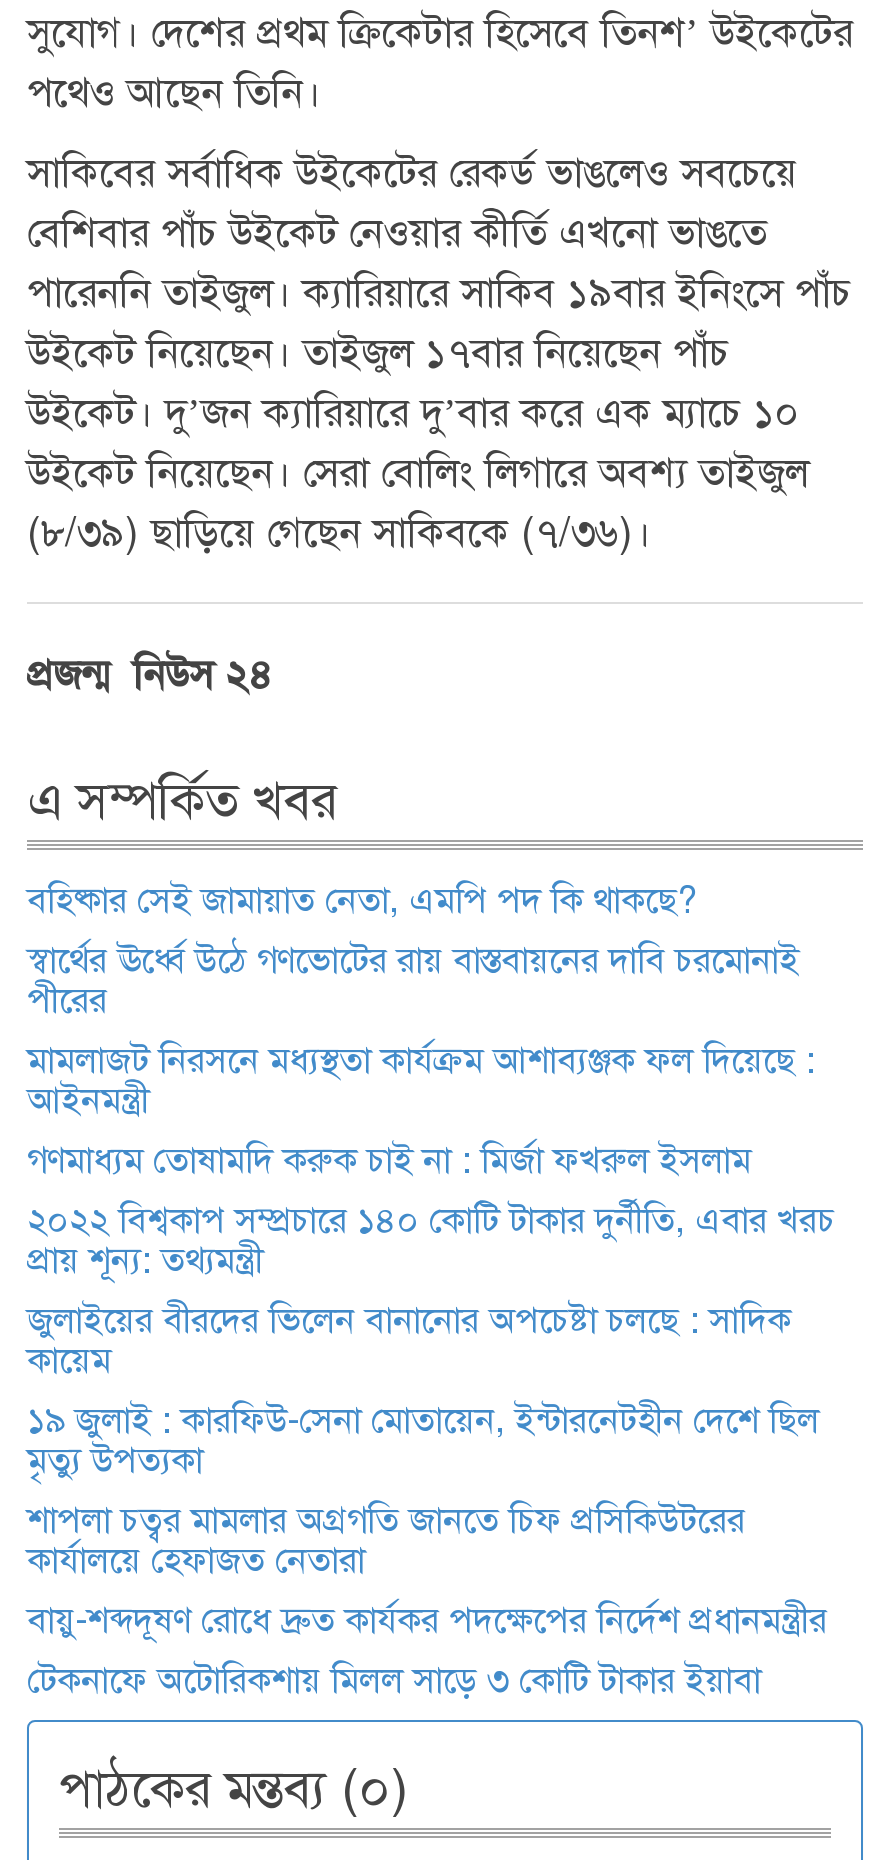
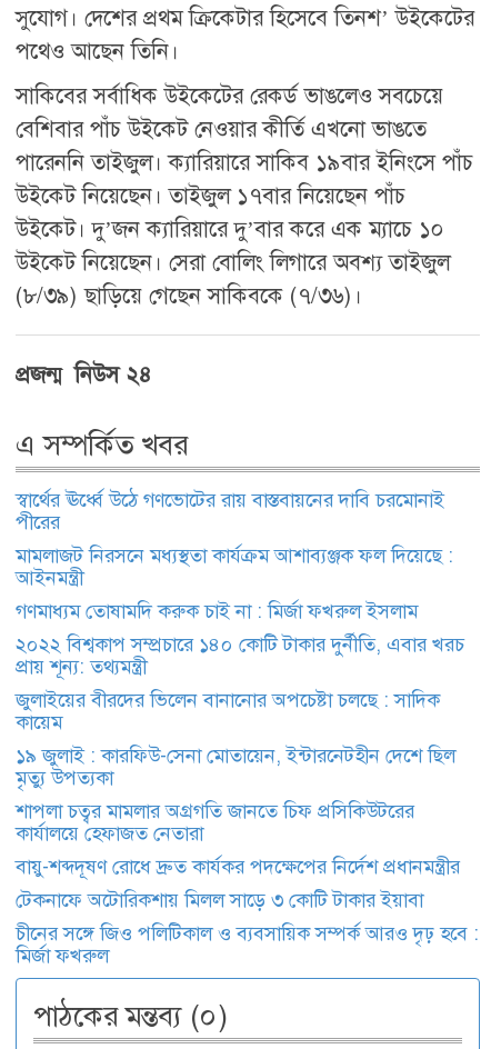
- বহিষ্কার সেই জামায়াত নেতা, এমপি পদ কি থাকছে?

moved up: স্বার্থের ঊর্ধ্বে উঠে গণভোটের রায় বাস্তবায়নের দাবি চরমোনাই | পীরের | মামলাজট নিরসনে মধ্যস্থতা কার্যক্রম আশাব্যঞ্জক ফল দিয়েছে : | ... | বায়ু-শব্দদূষণ রোধে দ্রুত কার্যকর পদক্ষেপের নির্দেশ প্রধানমন্ত্রীর | টেকনাফে অটোরিকশায় মিলল সাড়ে ৩ কোটি টাকার ইয়াবা

+ চীনের সঙ্গে জিও পলিটিকাল ও ব্যবসায়িক সম্পর্ক আরও দৃঢ় হবে :
+ মির্জা ফখরুল
